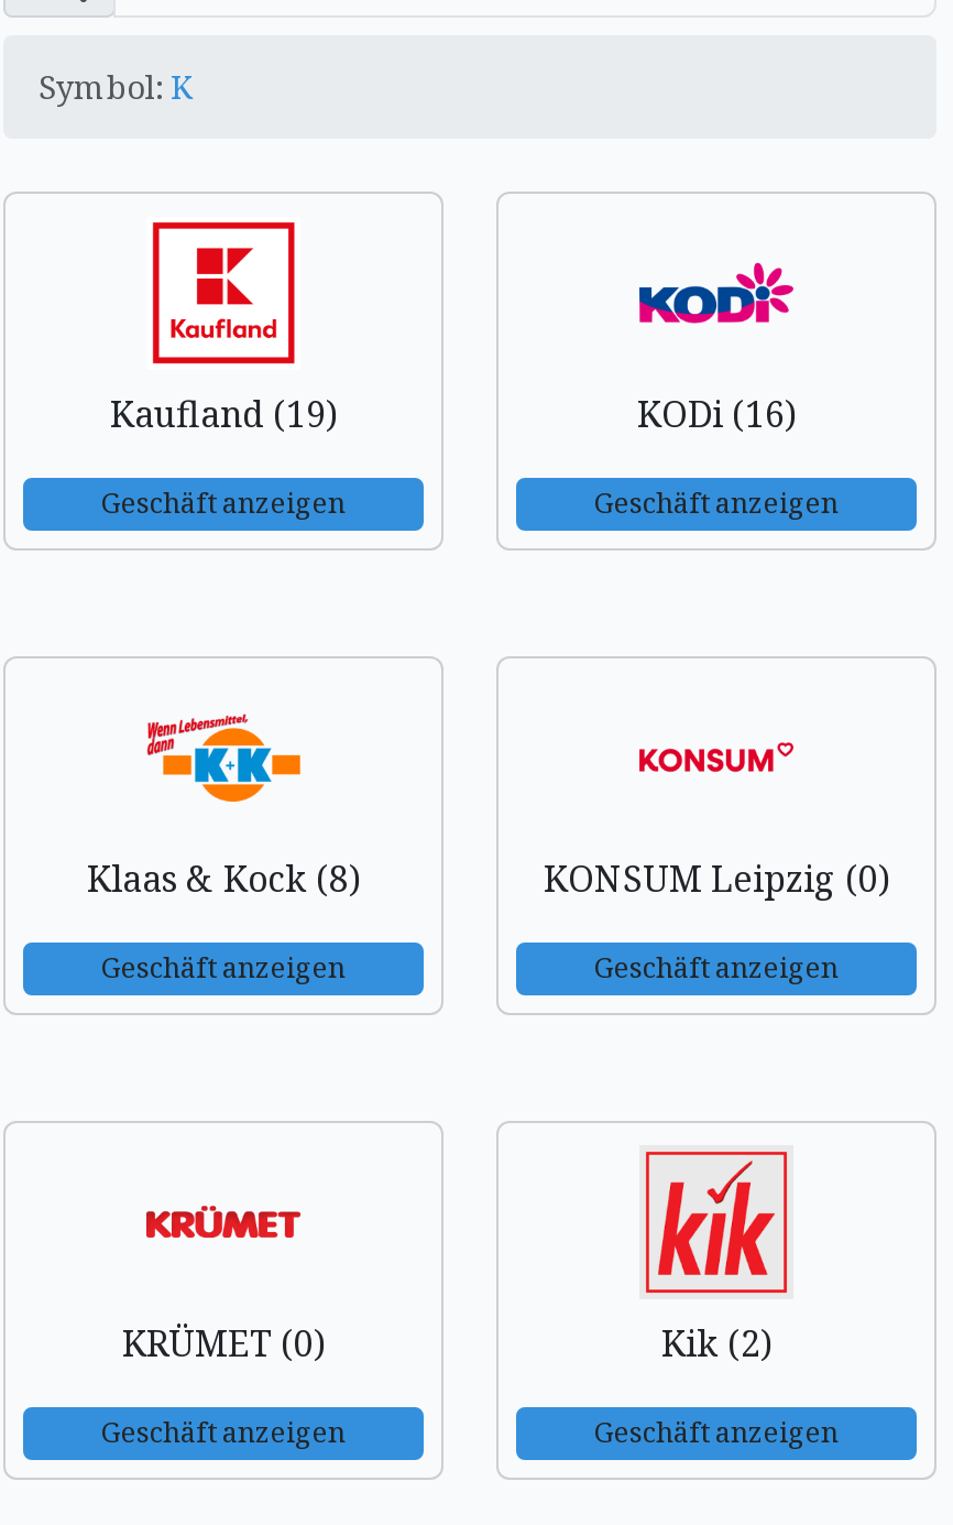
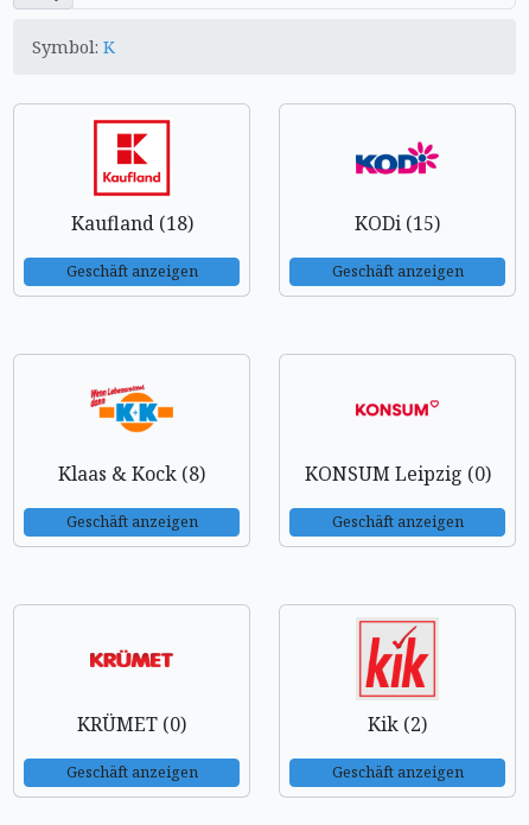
- Kaufland (19)
+ Kaufland (18)

- KODi (16)
+ KODi (15)
